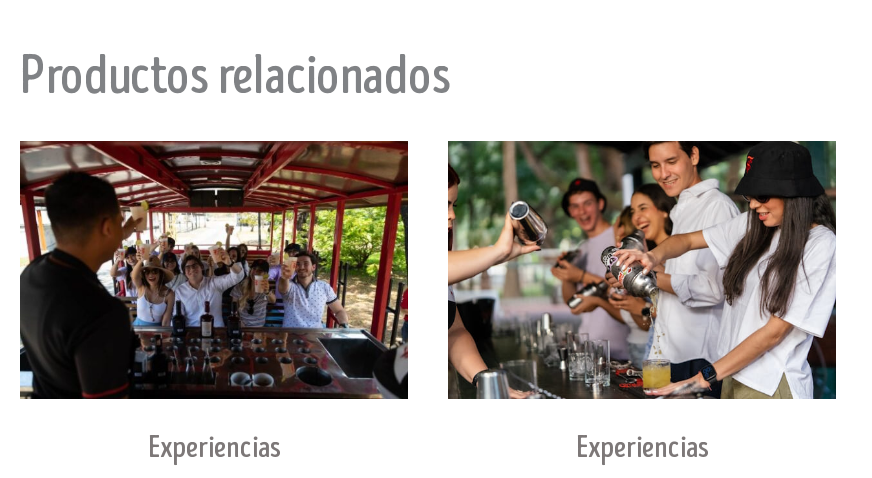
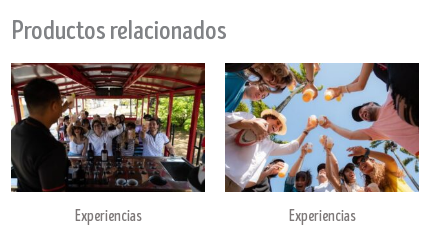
- [image]
+ [image]
